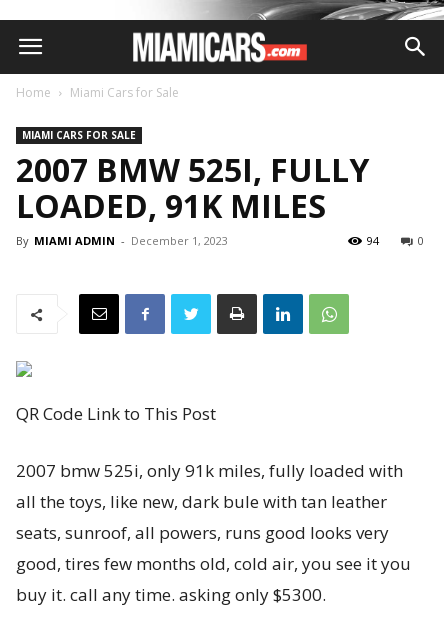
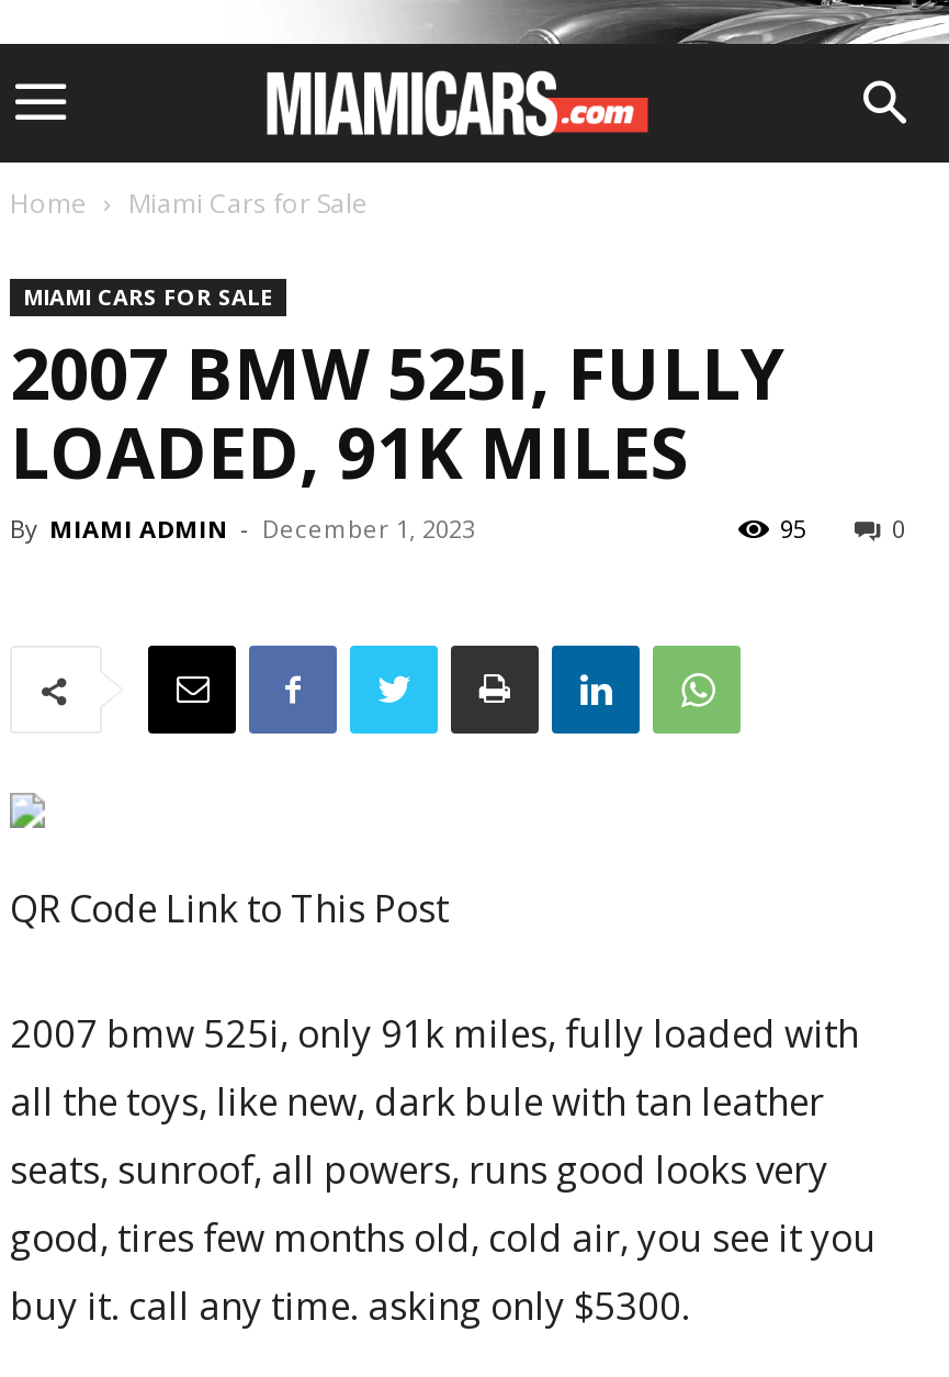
- 94
+ 95
